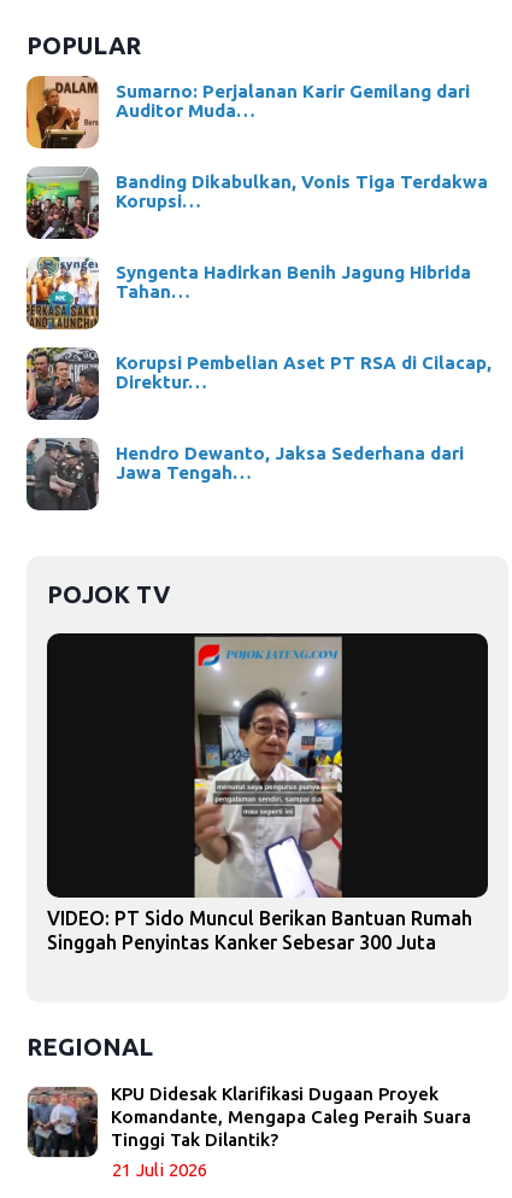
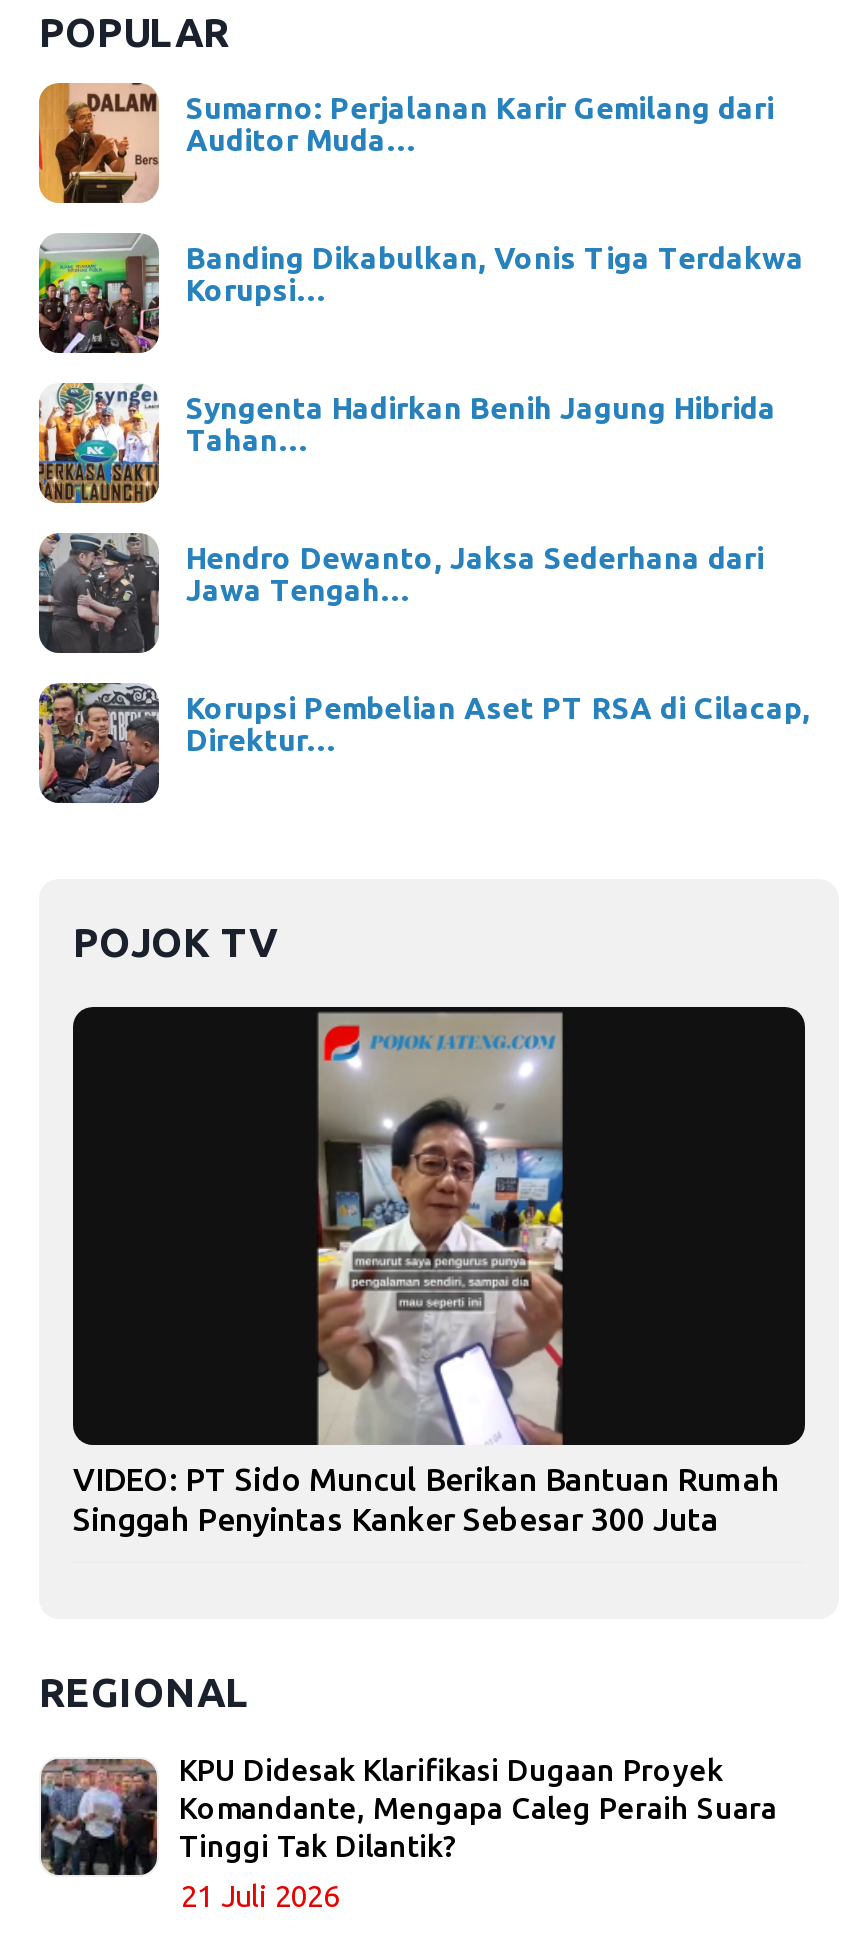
moved down: [image] | Korupsi Pembelian Aset PT RSA di Cilacap, | Direktur…

moved up: [image] | Hendro Dewanto, Jaksa Sederhana dari | Jawa Tengah…
